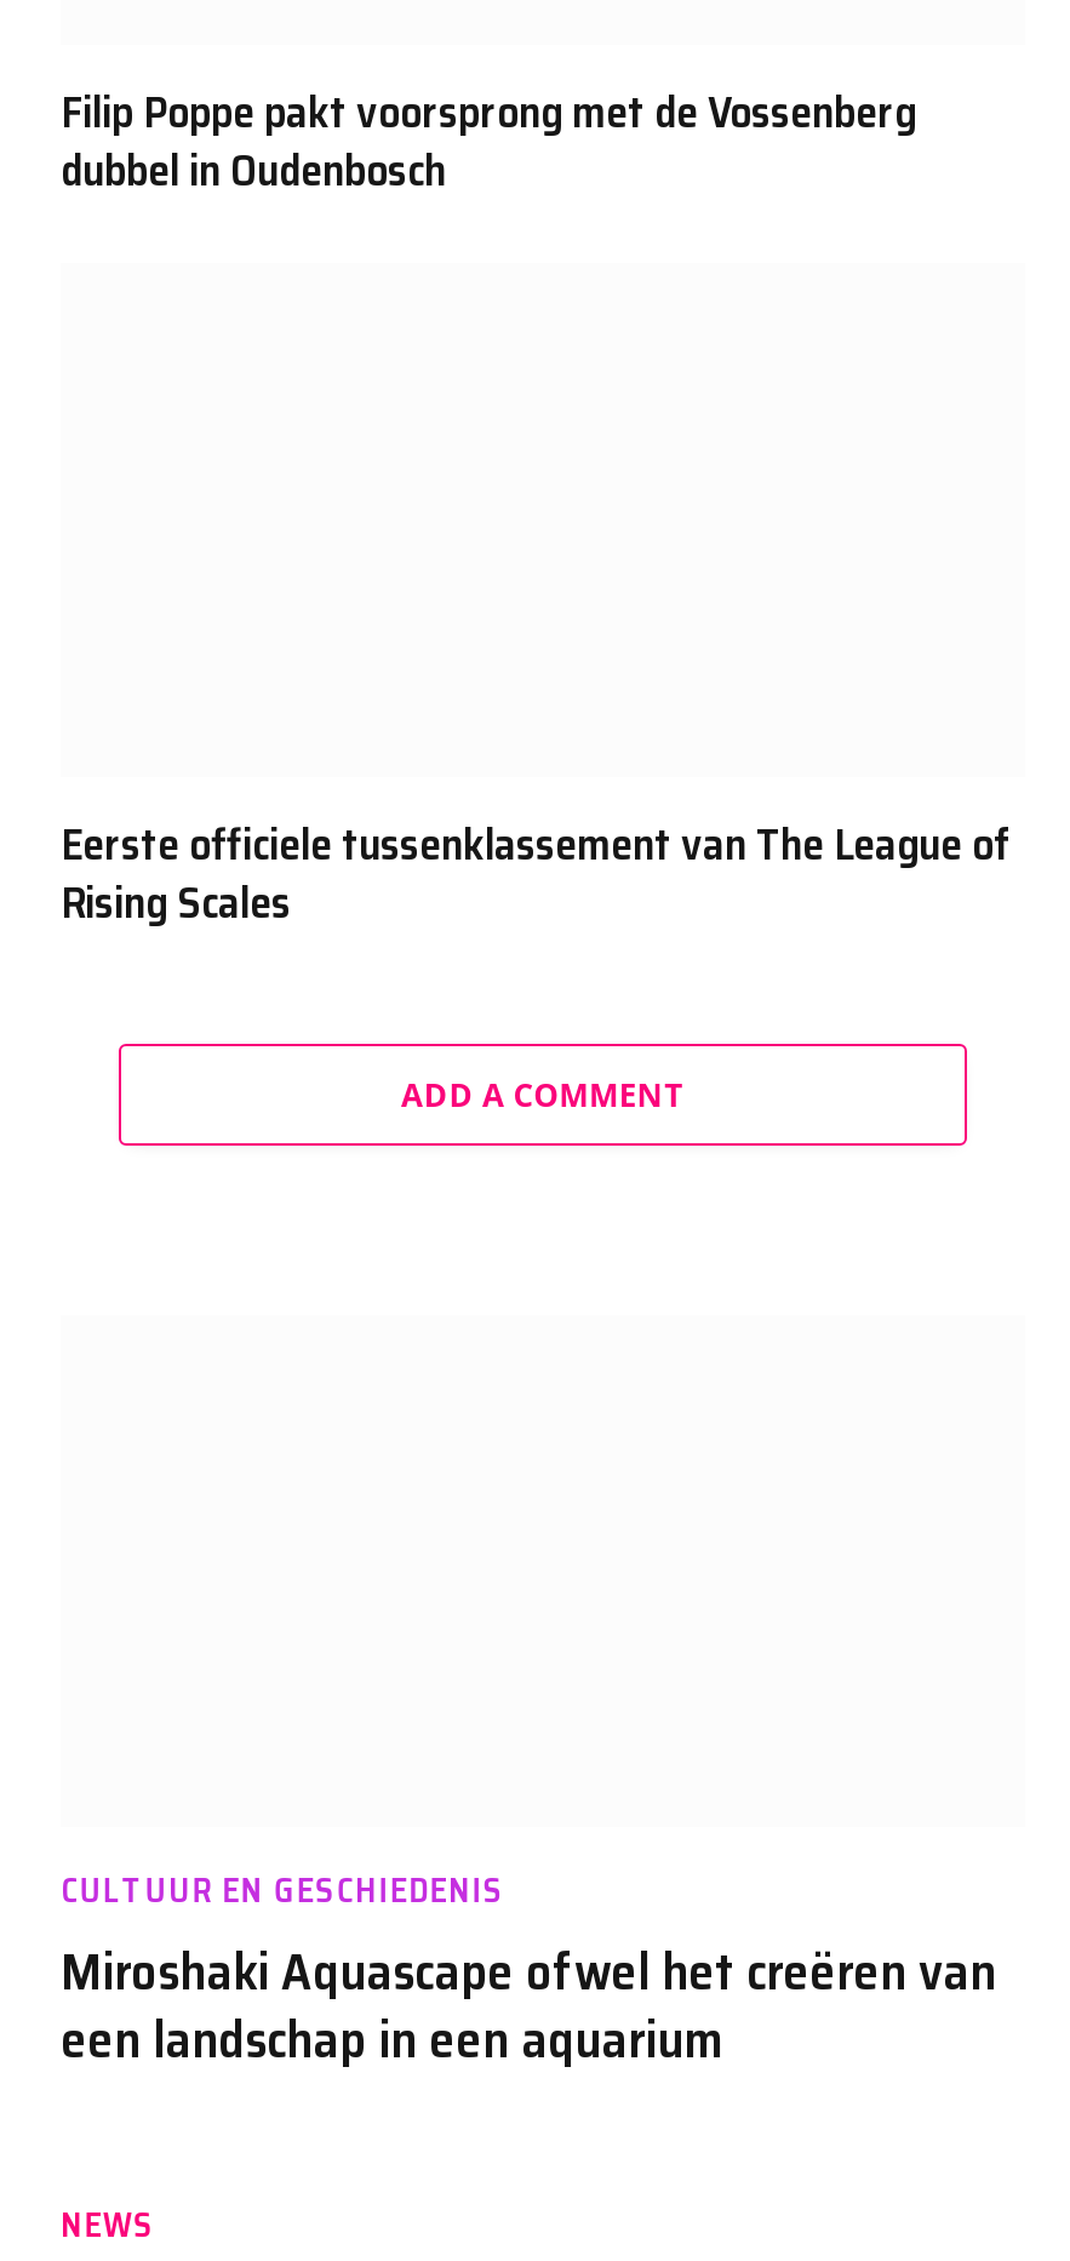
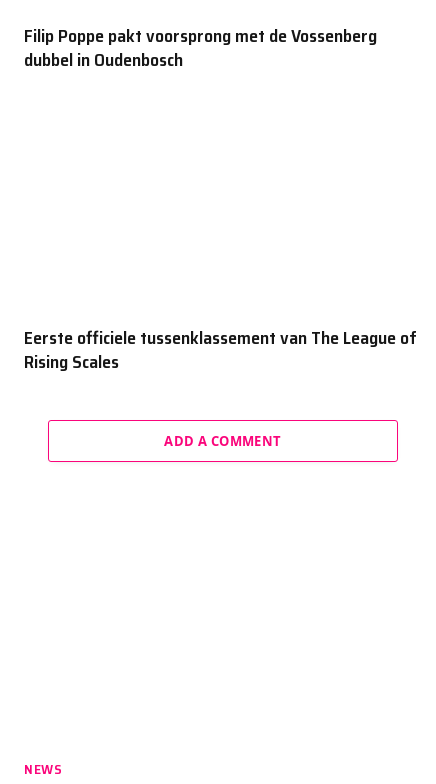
- CULTUUR EN GESCHIEDENIS
- Miroshaki Aquascape ofwel het creëren van
- een landschap in een aquarium
